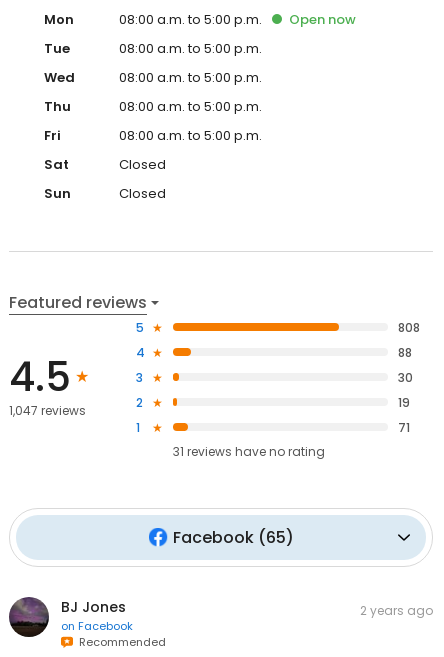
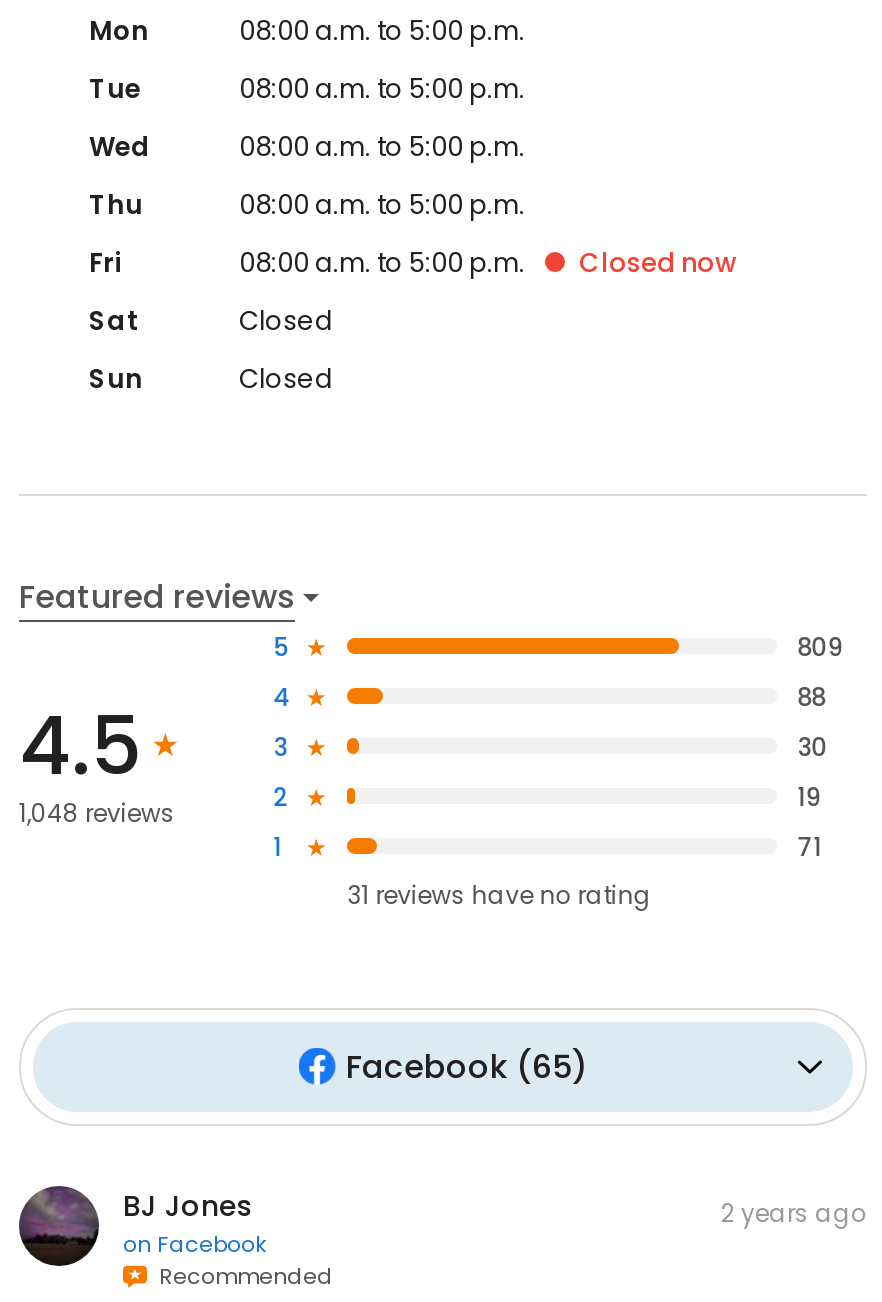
- Open now

+ Closed now

- 808
+ 809

- 1,047 reviews
+ 1,048 reviews
